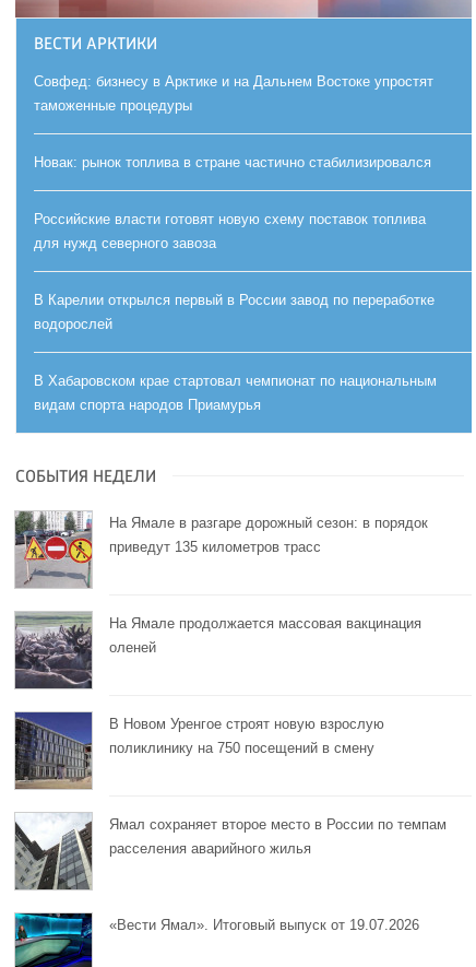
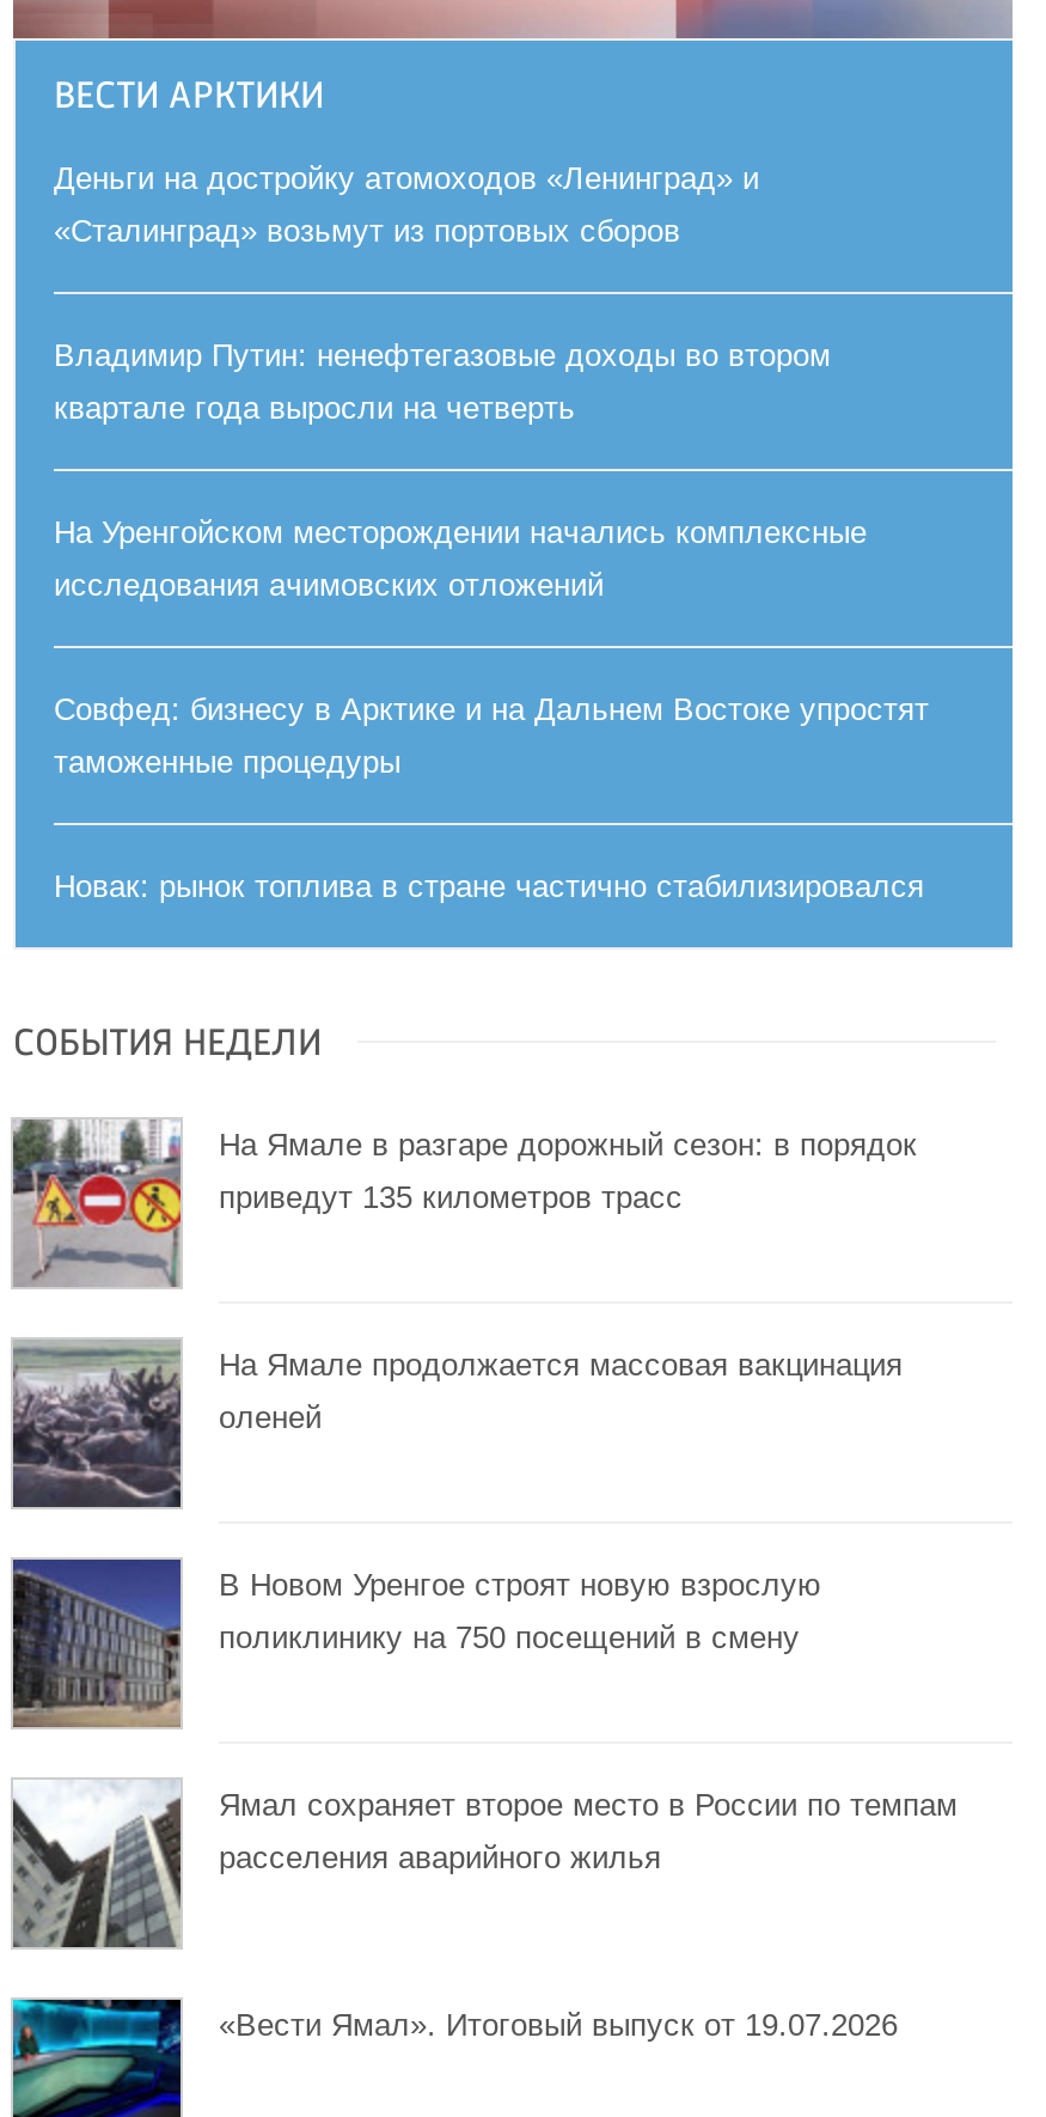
+ Деньги на достройку атомоходов «Ленинград» и
+ «Сталинград» возьмут из портовых сборов
+ Владимир Путин: ненефтегазовые доходы во втором
+ квартале года выросли на четверть
+ На Уренгойском месторождении начались комплексные
+ исследования ачимовских отложений

moved down: Совфед: бизнесу в Арктике и на Дальнем Востоке упростят | таможенные процедуры | Новак: рынок топлива в стране частично стабилизировался

- Российские власти готовят новую схему поставок топлива
- для нужд северного завоза
- В Карелии открылся первый в России завод по переработке
- водорослей
- В Хабаровском крае стартовал чемпионат по национальным
- видам спорта народов Приамурья
